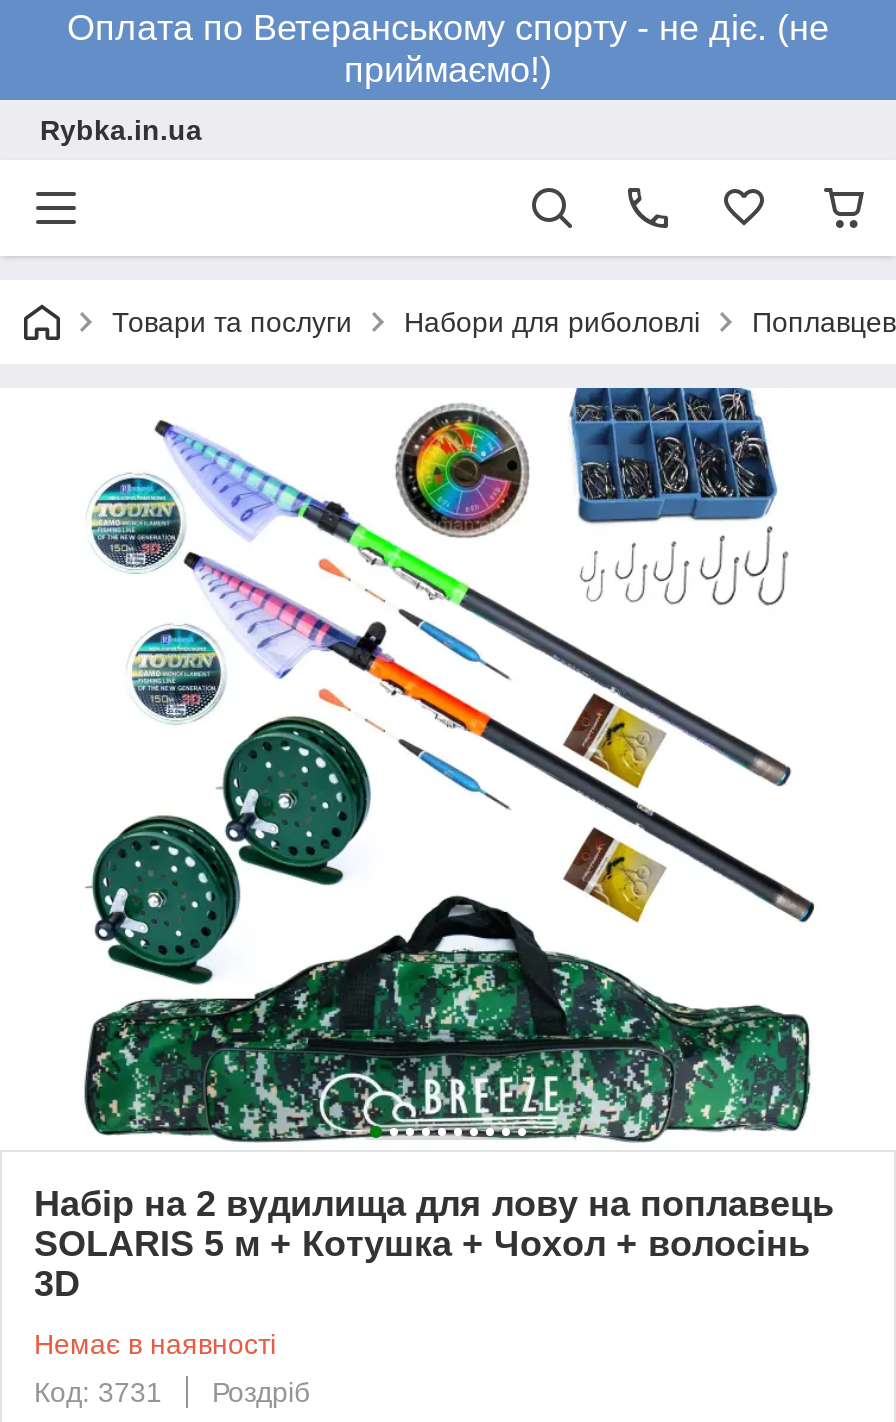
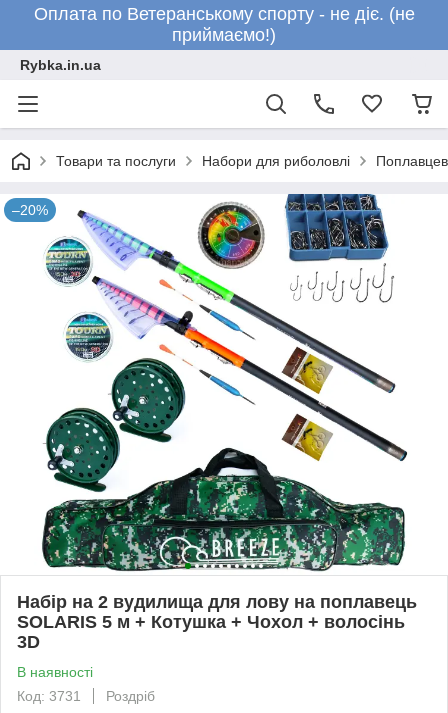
+ –20%

- Немає в наявності
+ В наявності
